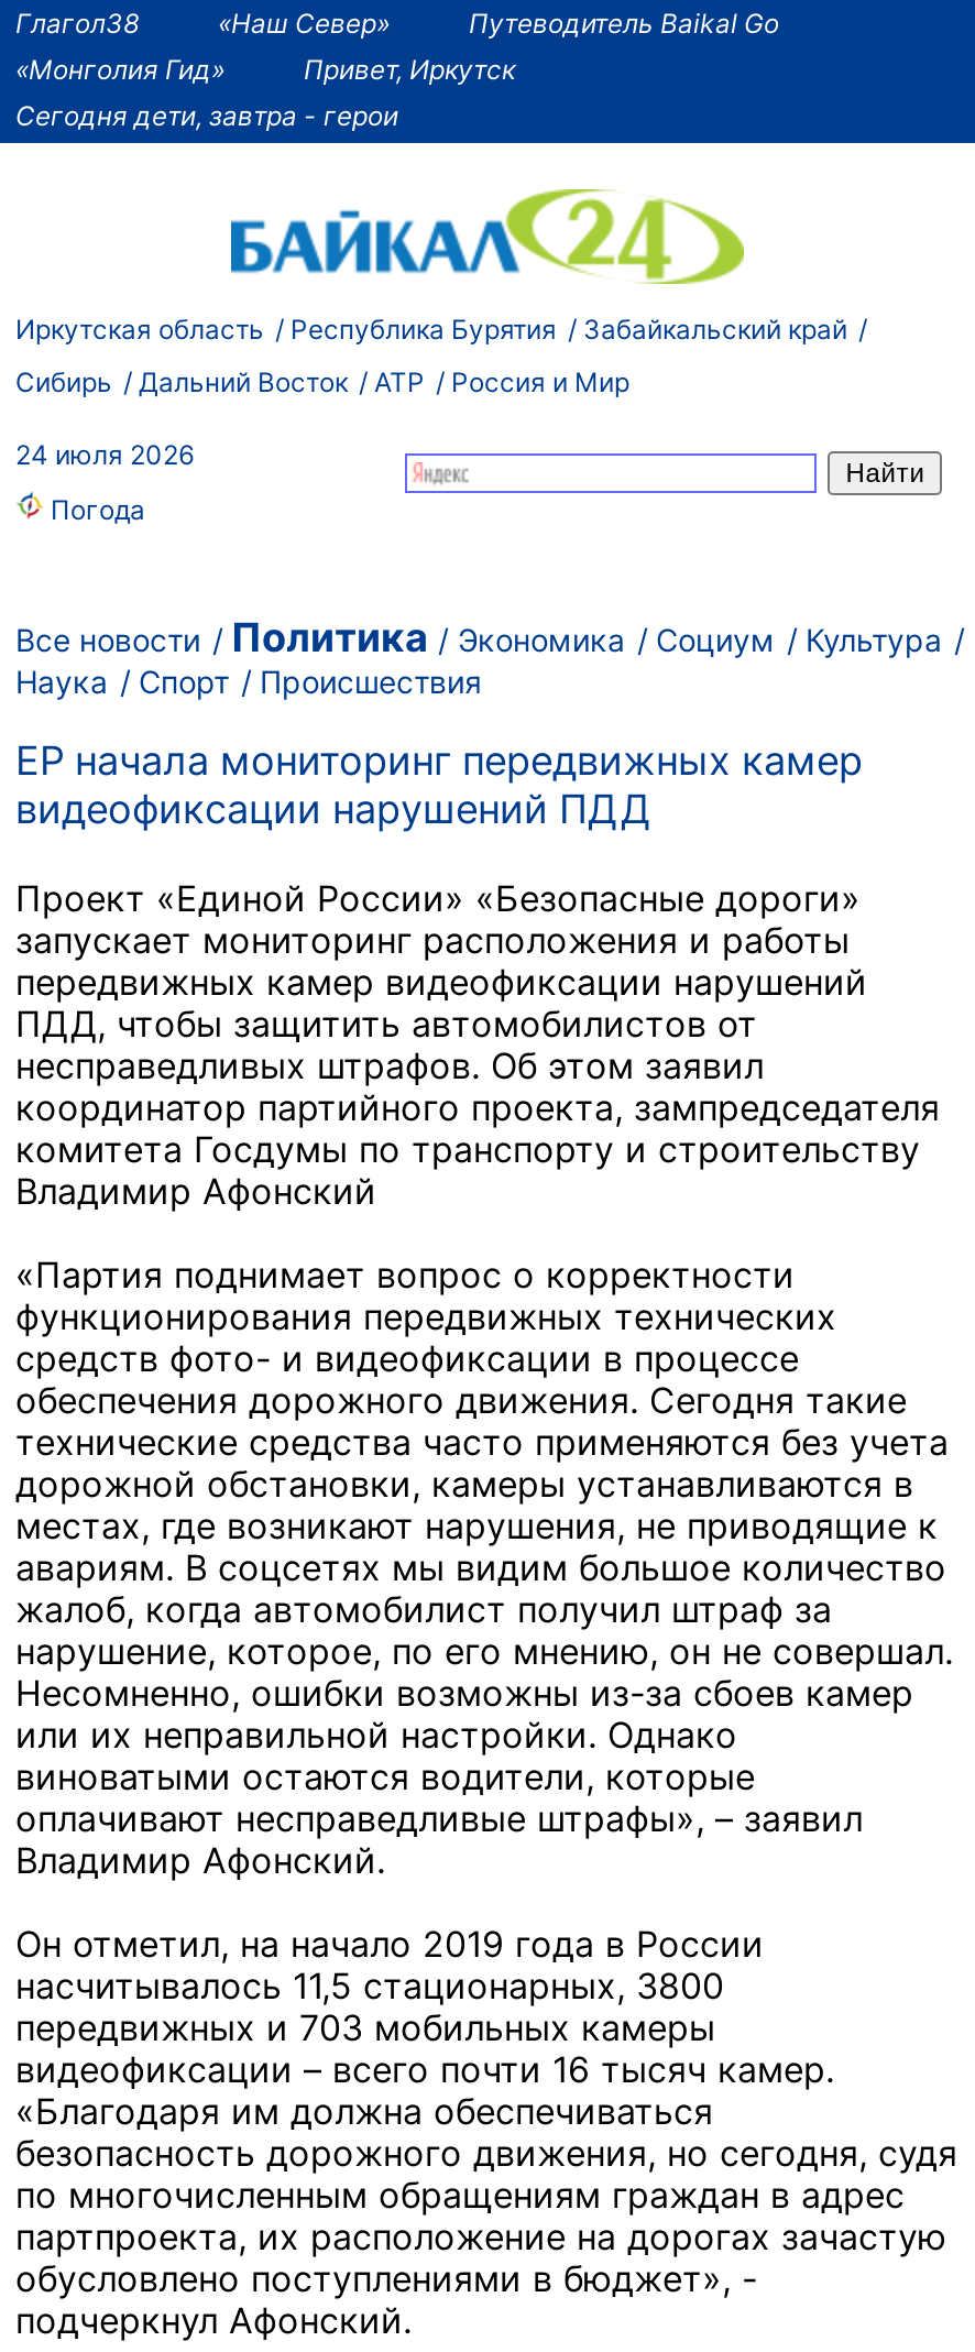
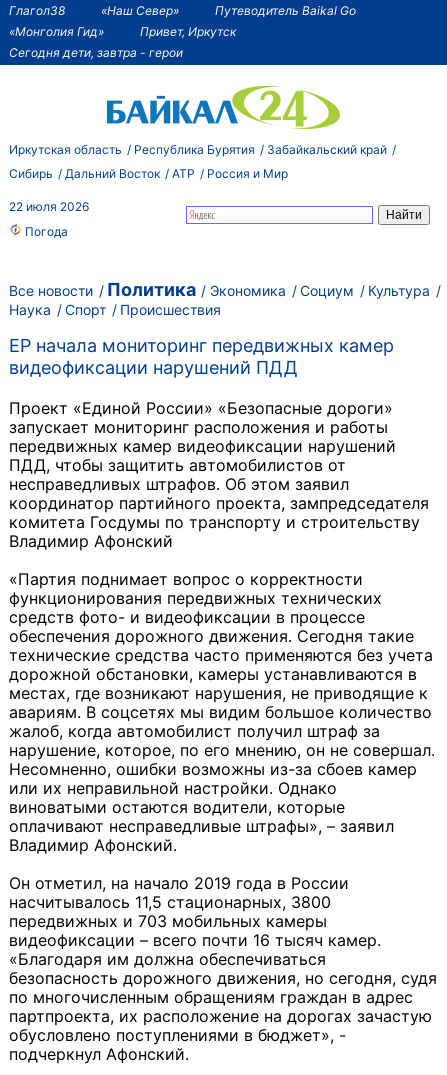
- 24 июля 2026
+ 22 июля 2026
